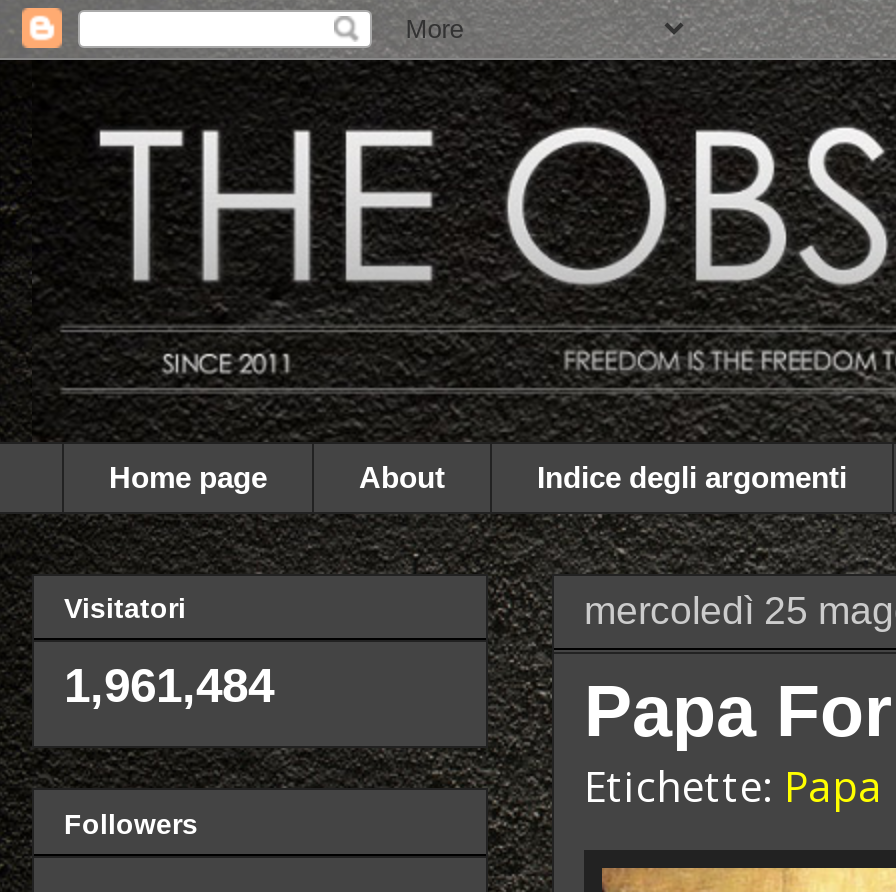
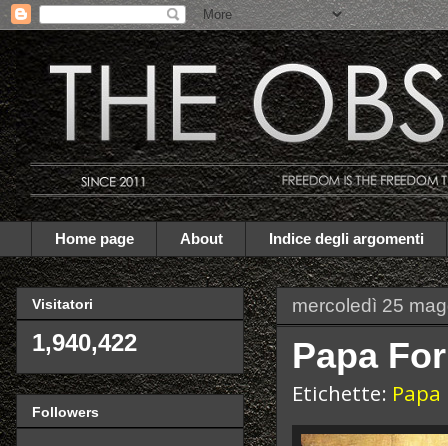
- 1,961,484
+ 1,940,422
